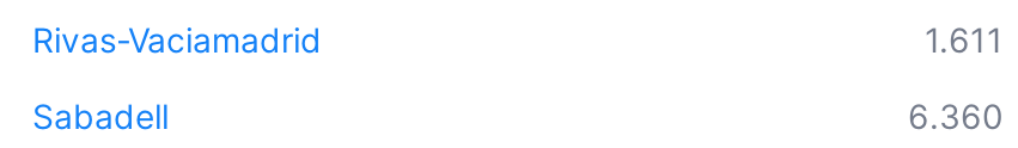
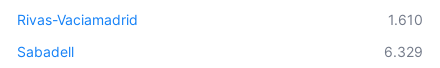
- 1.611
+ 1.610

- 6.360
+ 6.329
